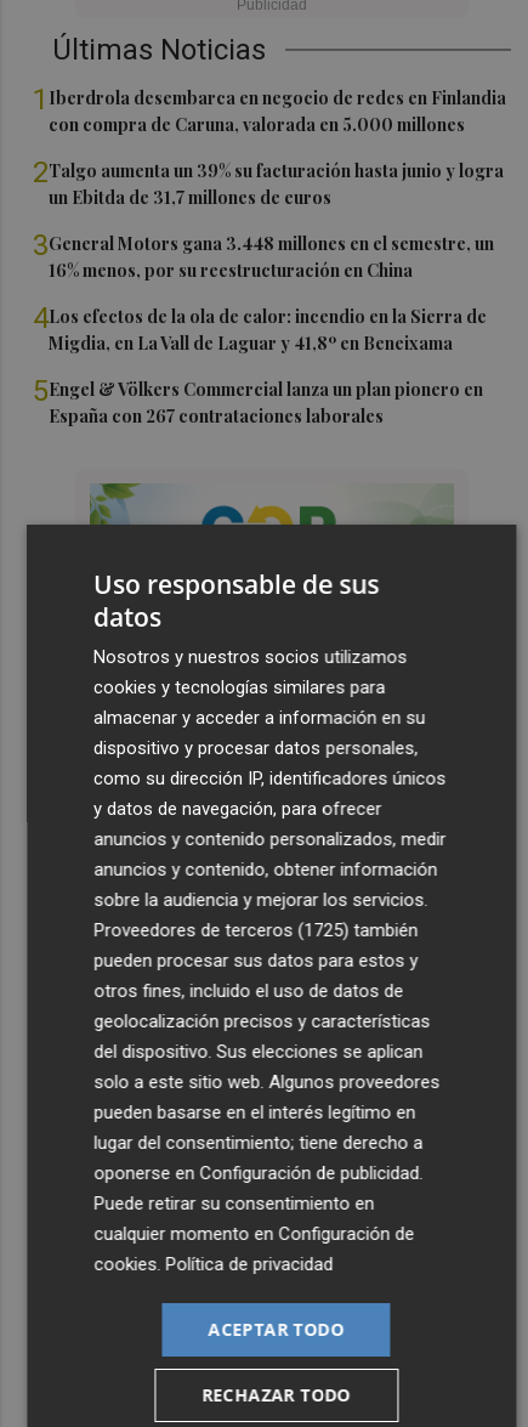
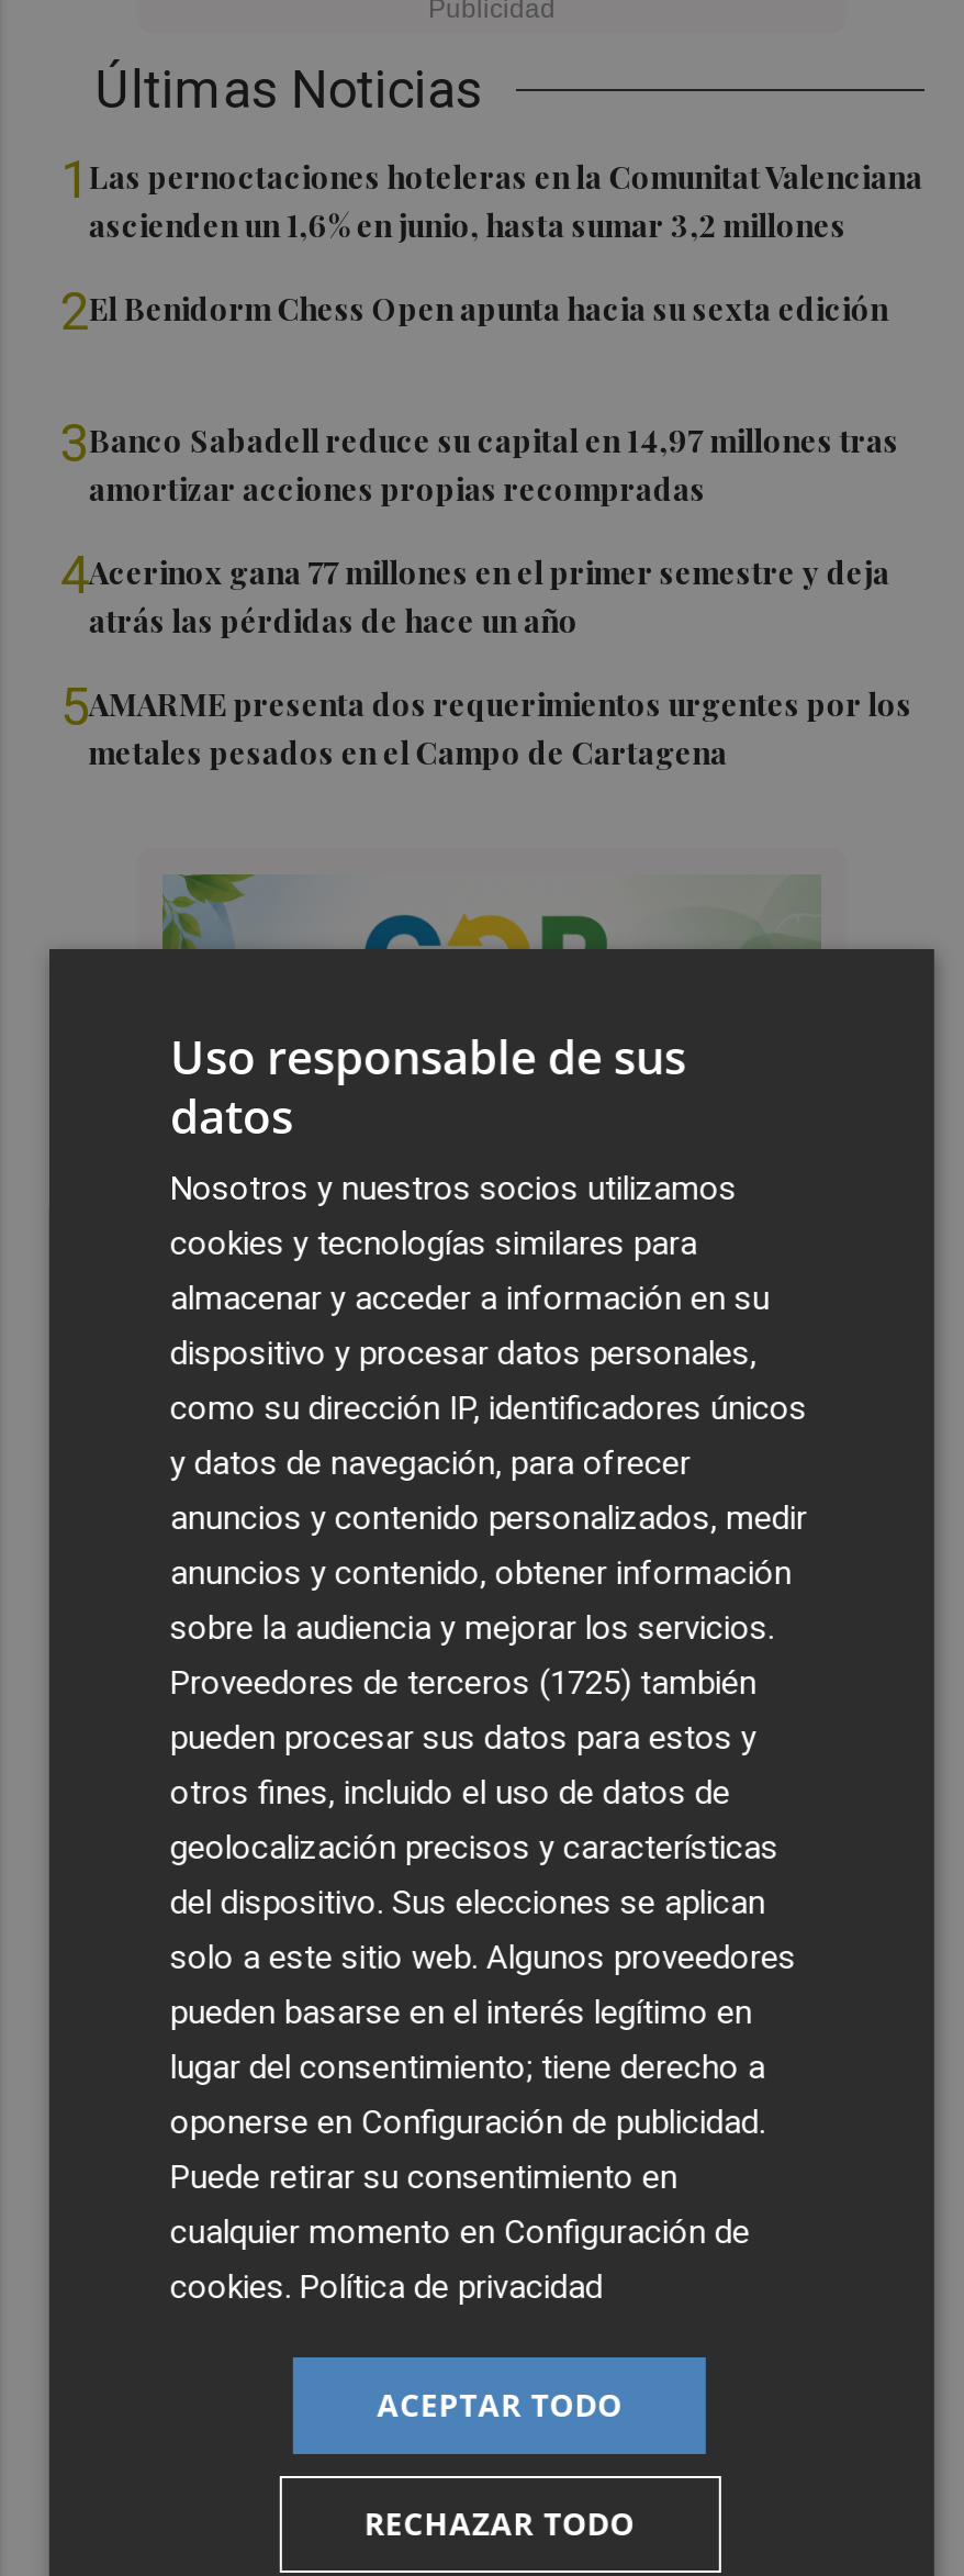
- 1 Iberdrola desembarca en negocio de redes en Finlandia
- con compra de Caruna, valorada en 5.000 millones
+ 1 Las pernoctaciones hoteleras en la Comunitat Valenciana
+ ascienden un 1,6% en junio, hasta sumar 3,2 millones

- 2Talgo aumenta un 39% su facturación hasta junio y logra
- un Ebitda de 31,7 millones de euros
+ 2El Benidorm Chess Open apunta hacia su sexta edición

- 3General Motors gana 3.448 millones en el semestre, un
- 16% menos, por su reestructuración en China
+ 3Banco Sabadell reduce su capital en 14,97 millones tras
+ amortizar acciones propias recompradas

- 4Los efectos de la ola de calor: incendio en la Sierra de
- Migdia, en La Vall de Laguar y 41,8º en Beneixama
+ 4Acerinox gana 77 millones en el primer semestre y deja
+ atrás las pérdidas de hace un año

- 5Engel & Völkers Commercial lanza un plan pionero en
- España con 267 contrataciones laborales
+ 5AMARME presenta dos requerimientos urgentes por los
+ metales pesados en el Campo de Cartagena
